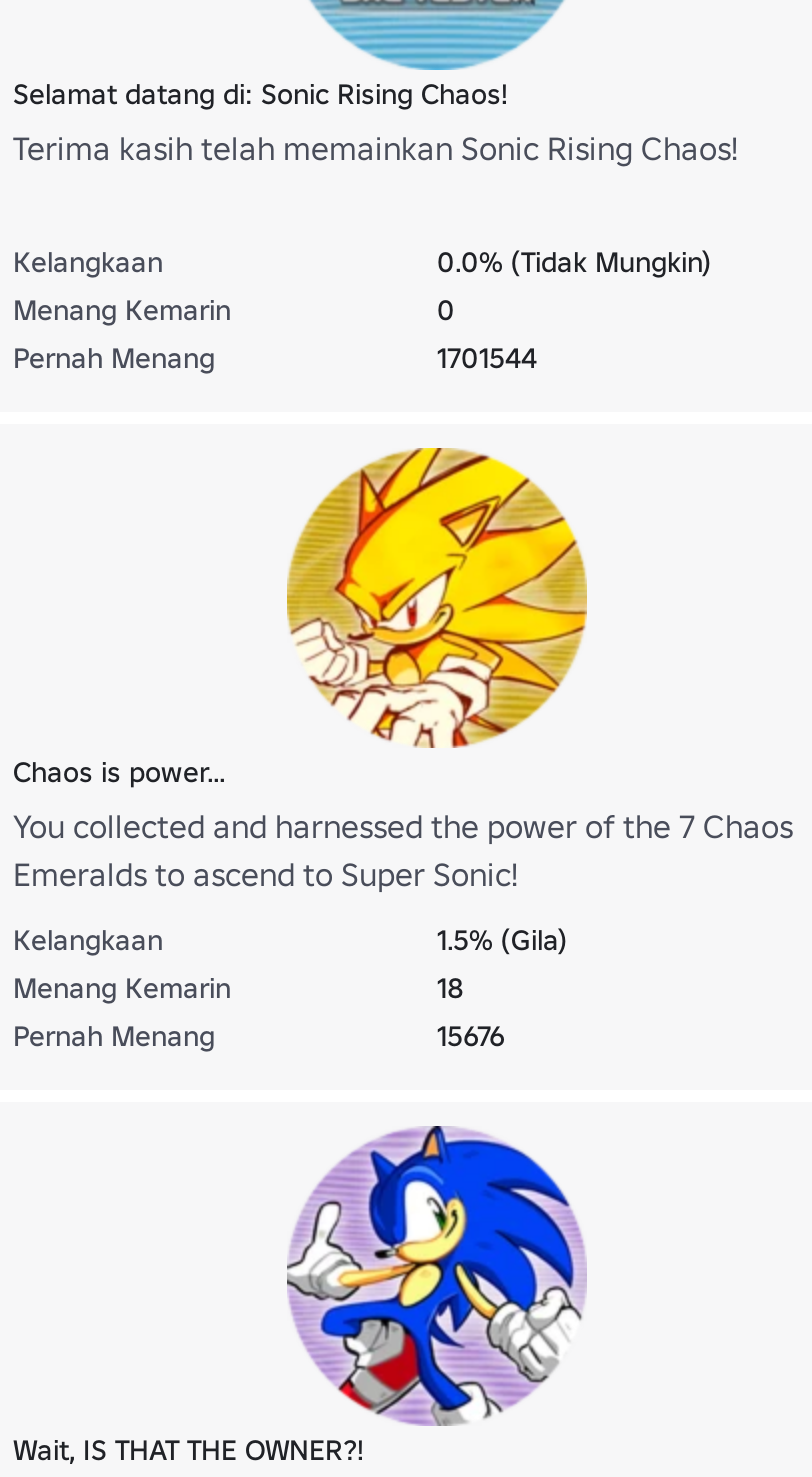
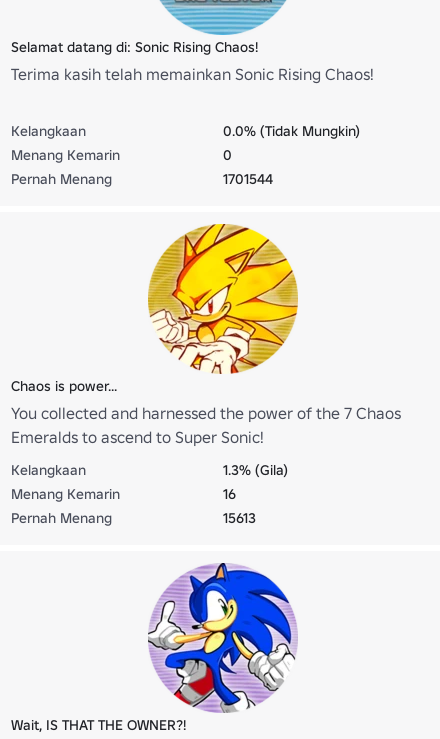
- 1.5% (Gila)
+ 1.3% (Gila)

- 18
+ 16

- 15676
+ 15613
